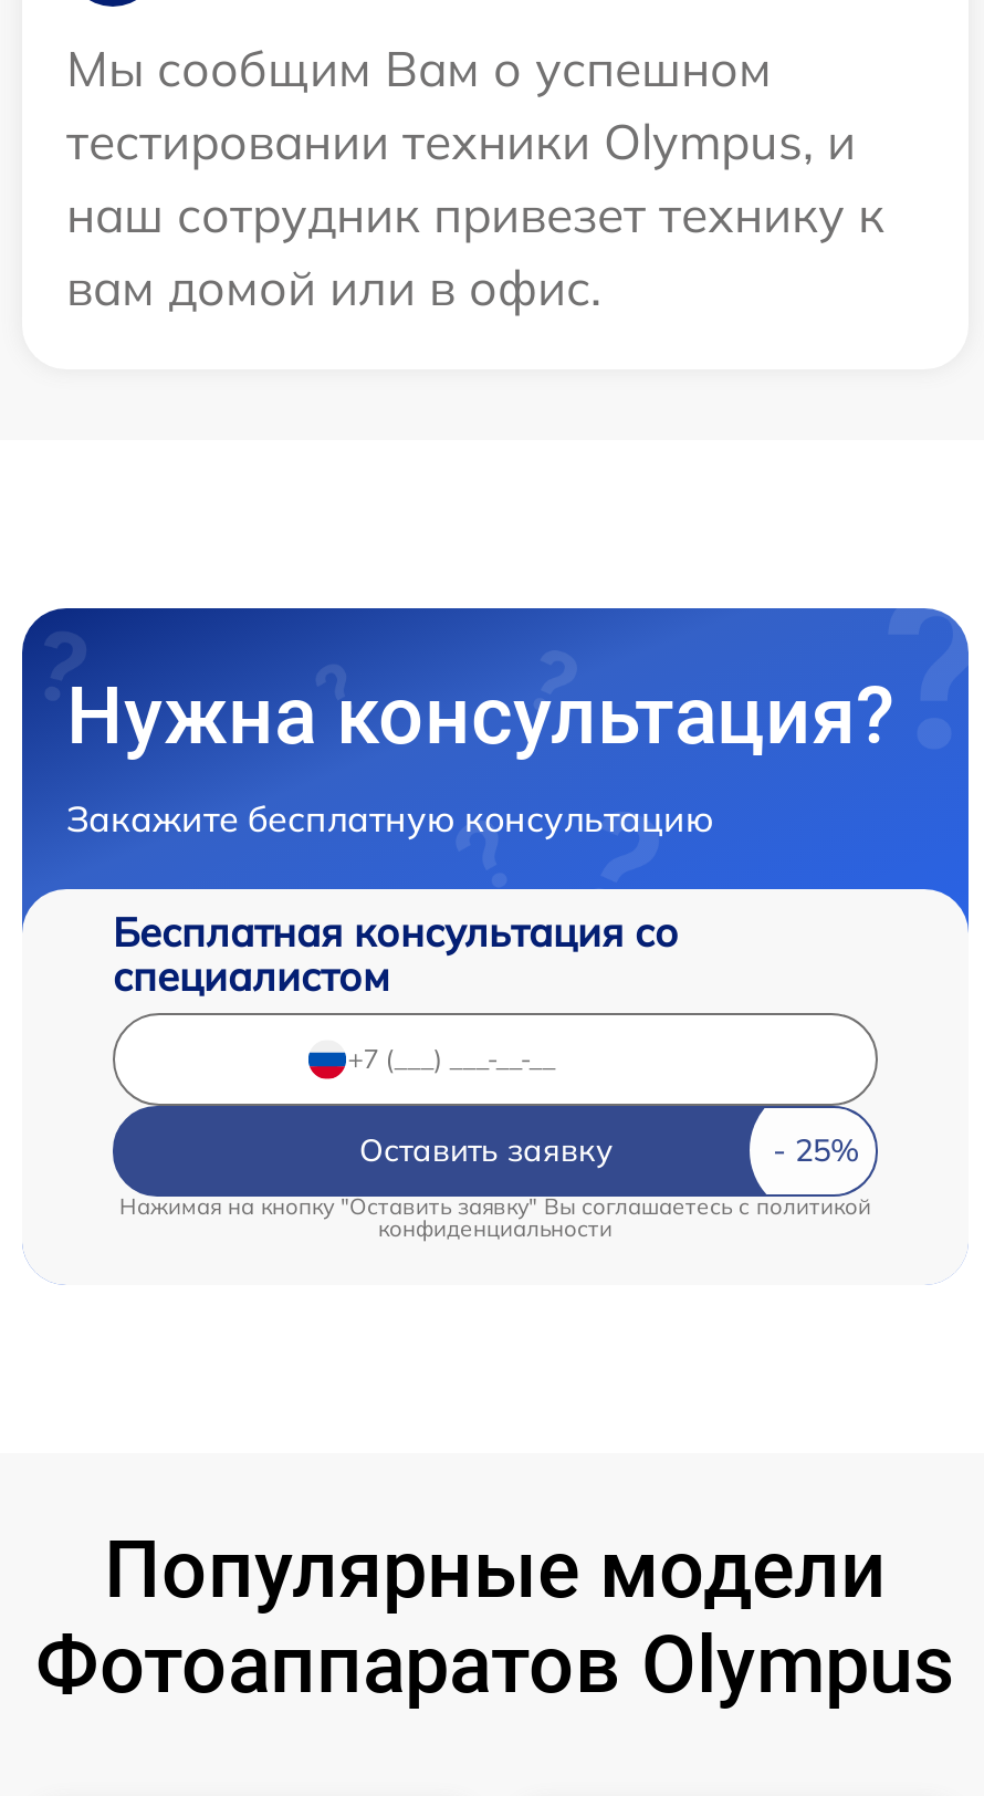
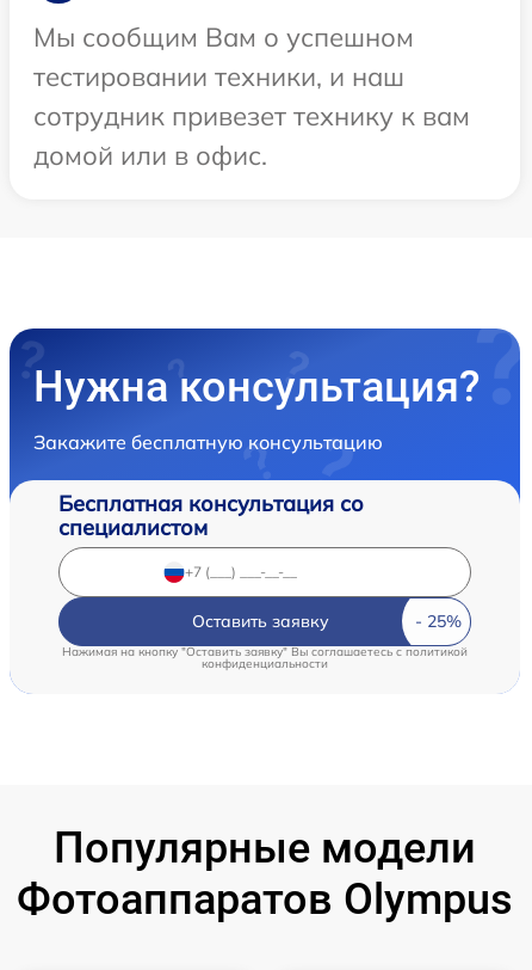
- тестировании техники Olympus, и
- наш сотрудник привезет технику к
- вам домой или в офис.
+ тестировании техники, и наш
+ сотрудник привезет технику к вам
+ домой или в офис.
